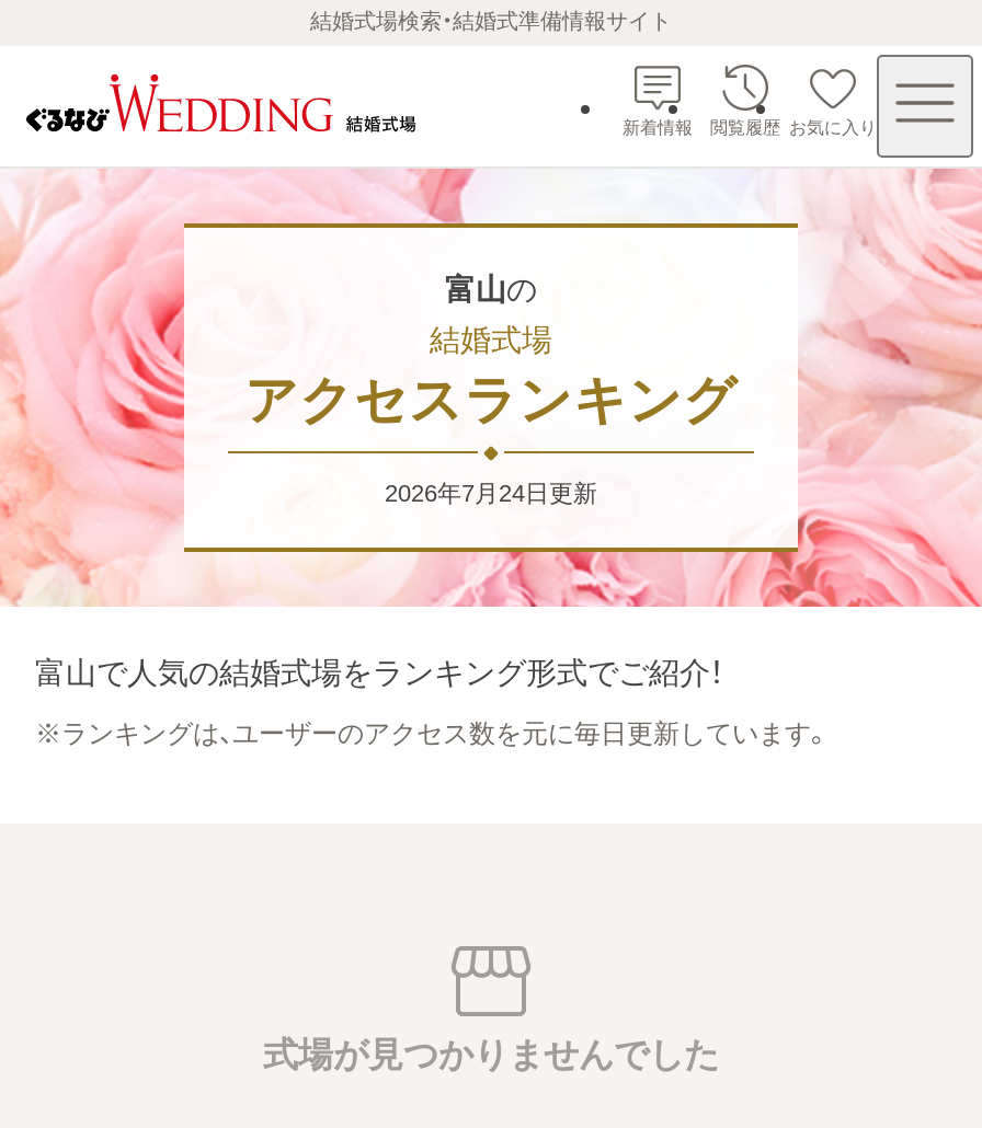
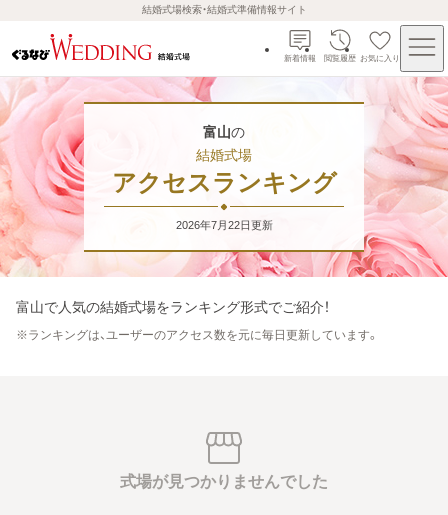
- 2026年7月24日更新
+ 2026年7月22日更新
